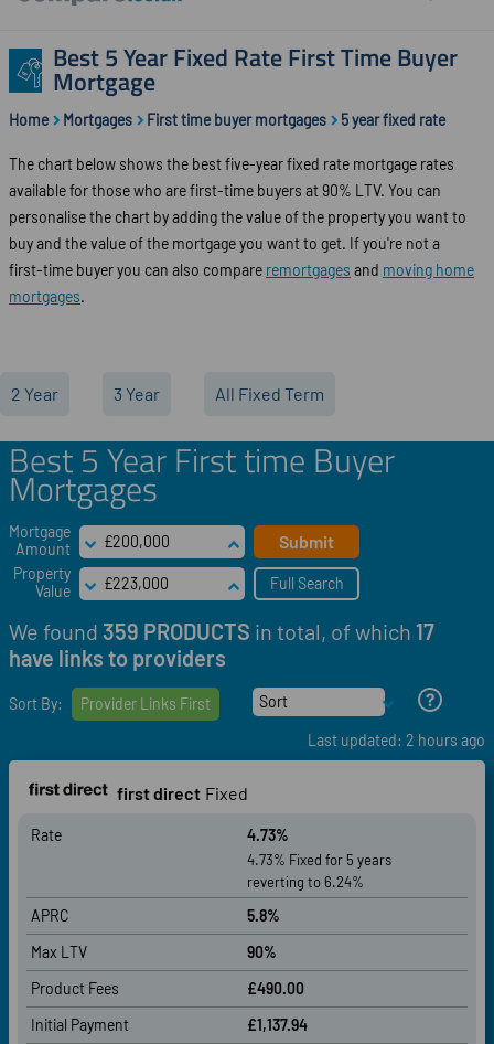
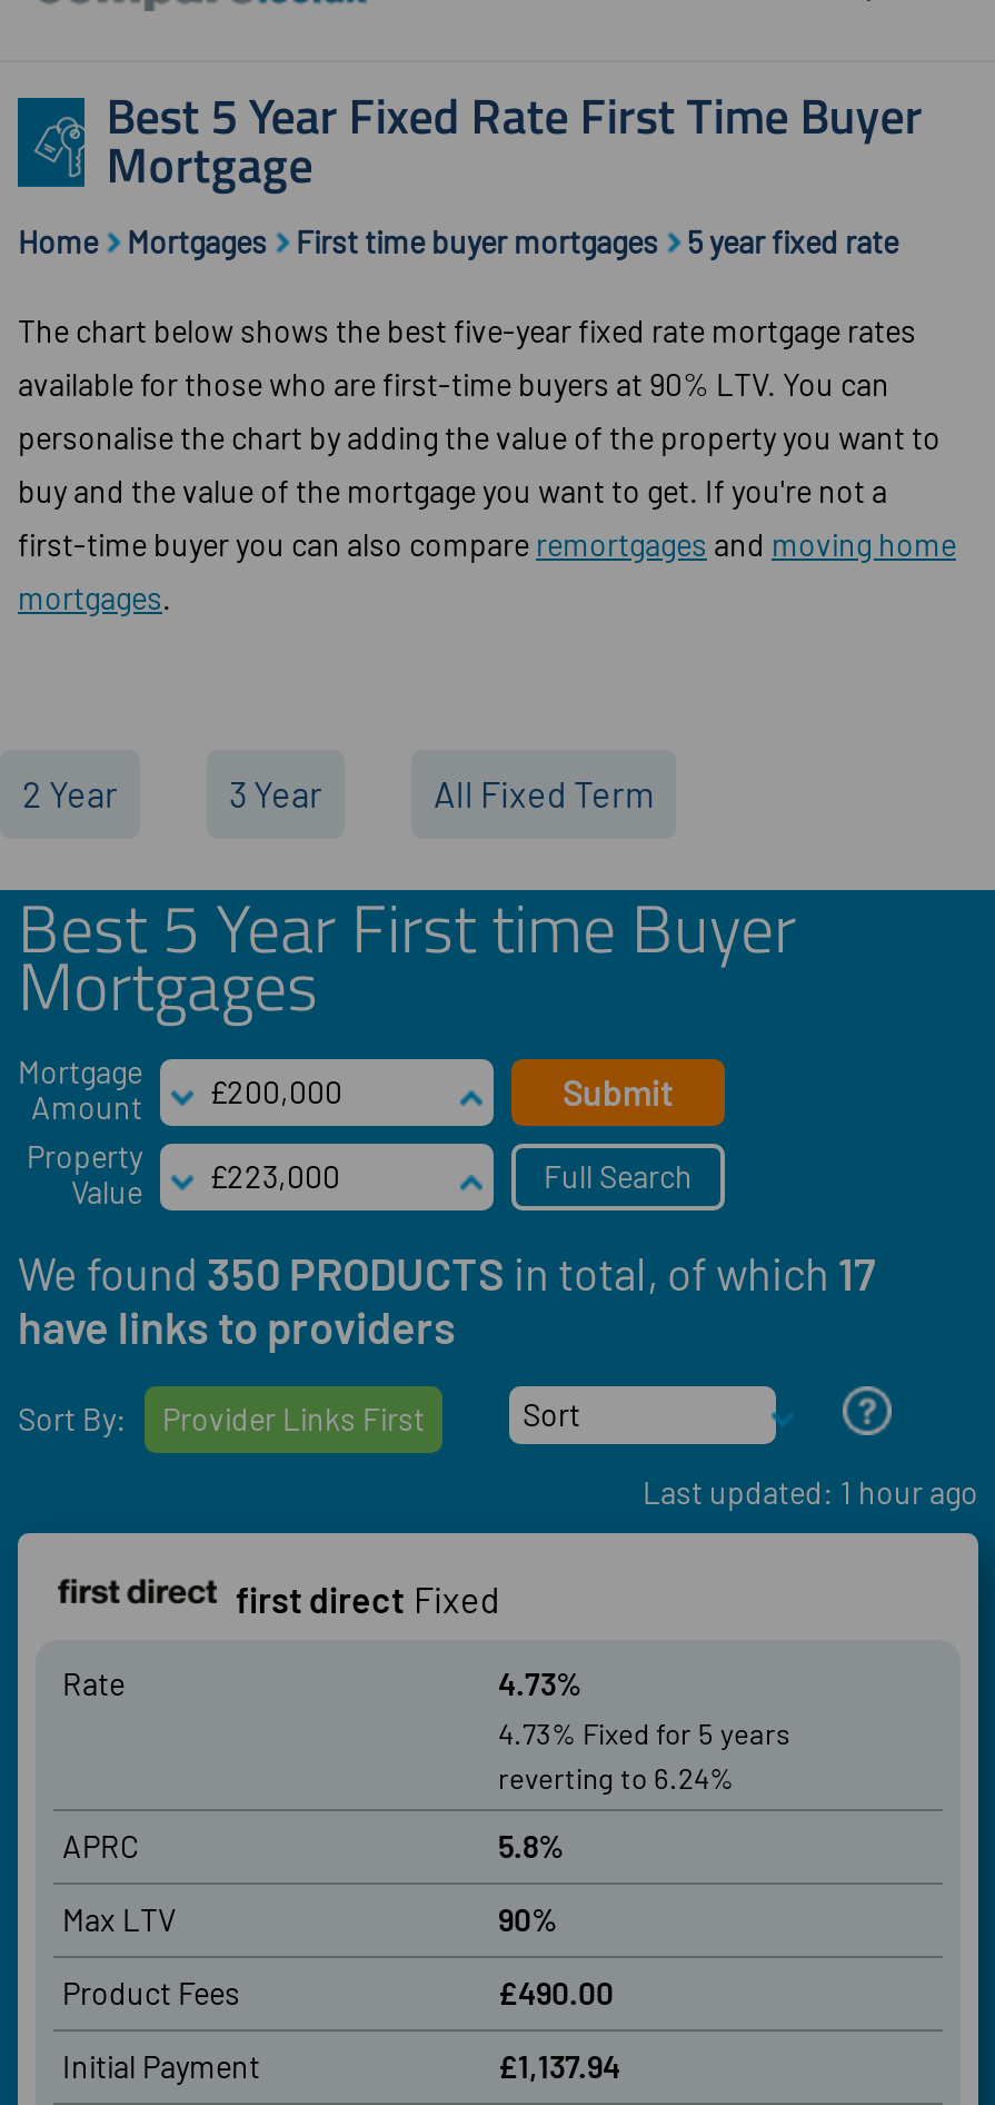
- We found 359 PRODUCTS in total, of which 17
+ We found 350 PRODUCTS in total, of which 17

- Last updated: 2 hours ago
+ Last updated: 1 hour ago
